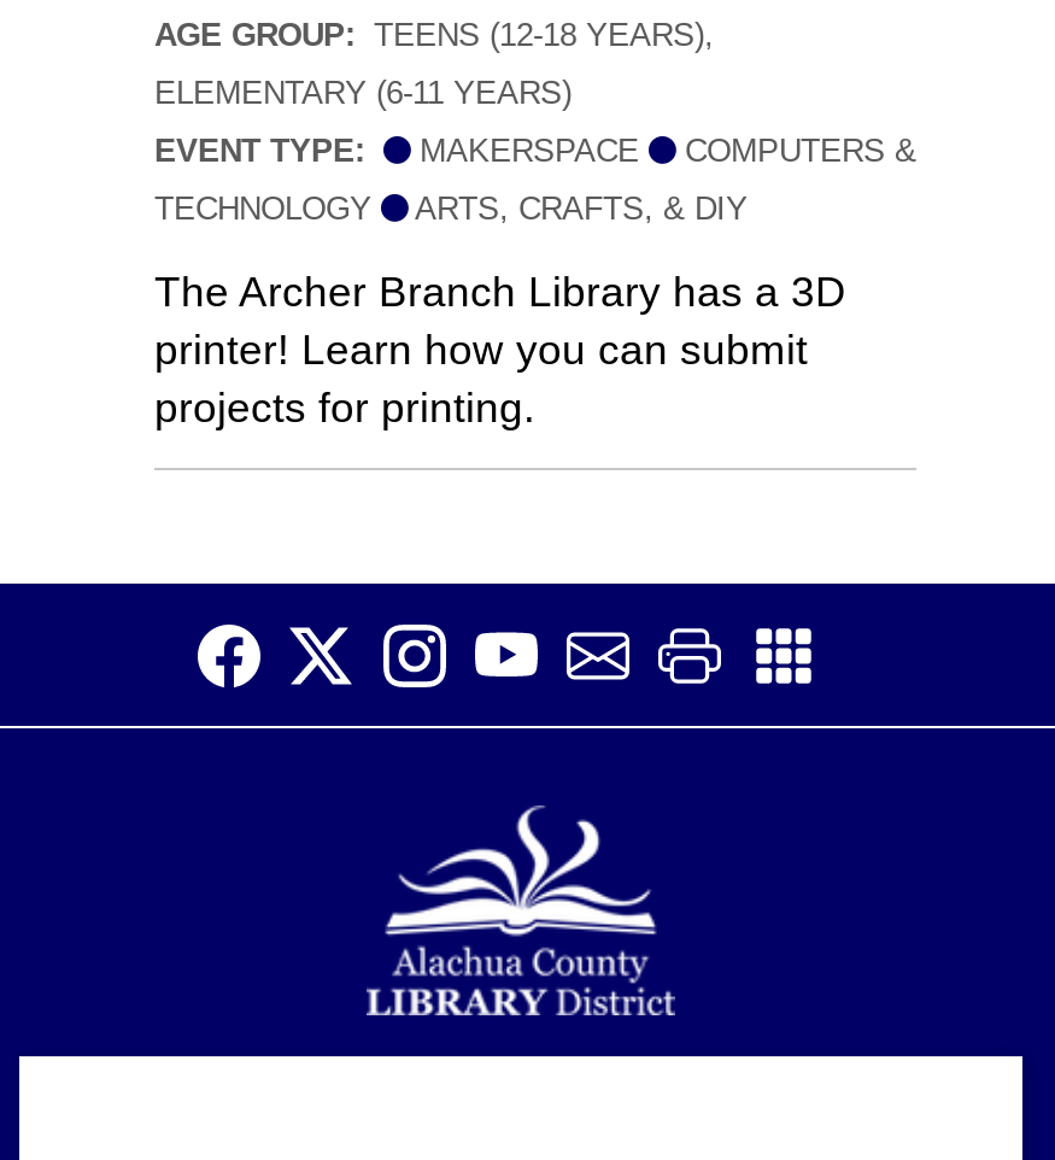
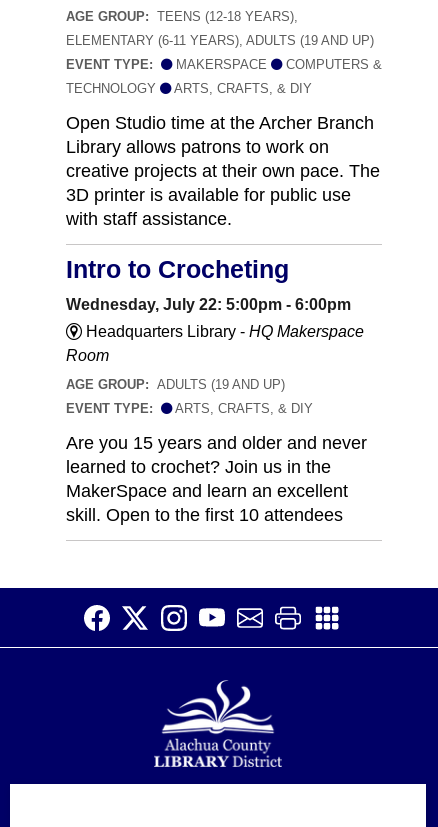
- ELEMENTARY (6-11 YEARS)
+ ELEMENTARY (6-11 YEARS), ADULTS (19 AND UP)

- The Archer Branch Library has a 3D
- printer! Learn how you can submit
- projects for printing.
+ Open Studio time at the Archer Branch
+ Library allows patrons to work on
+ creative projects at their own pace. The
+ 3D printer is available for public use
+ with staff assistance.
+ Intro to Crocheting
+ Wednesday, July 22: 5:00pm - 6:00pm
+ Headquarters Library - HQ Makerspace
+ Room
+ AGE GROUP: ADULTS (19 AND UP)
+ EVENT TYPE:
+ ARTS, CRAFTS, & DIY
+ Are you 15 years and older and never
+ learned to crochet? Join us in the
+ MakerSpace and learn an excellent
+ skill. Open to the first 10 attendees
